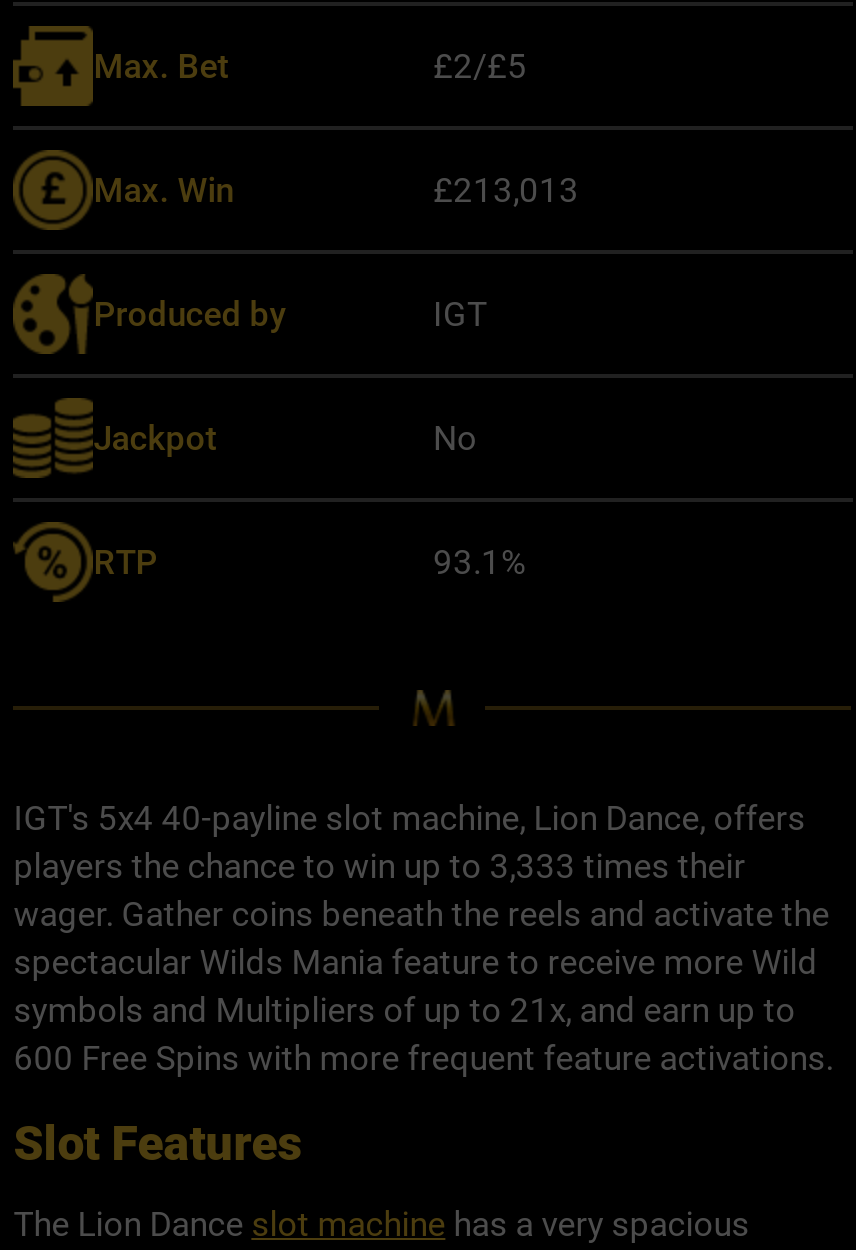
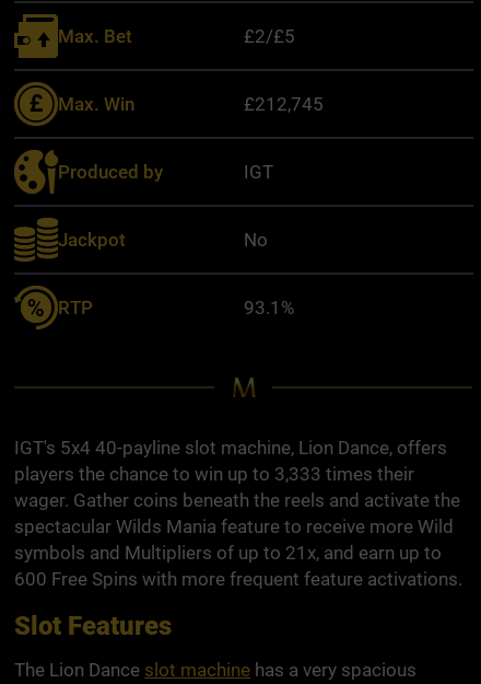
- £213,013
+ £212,745
